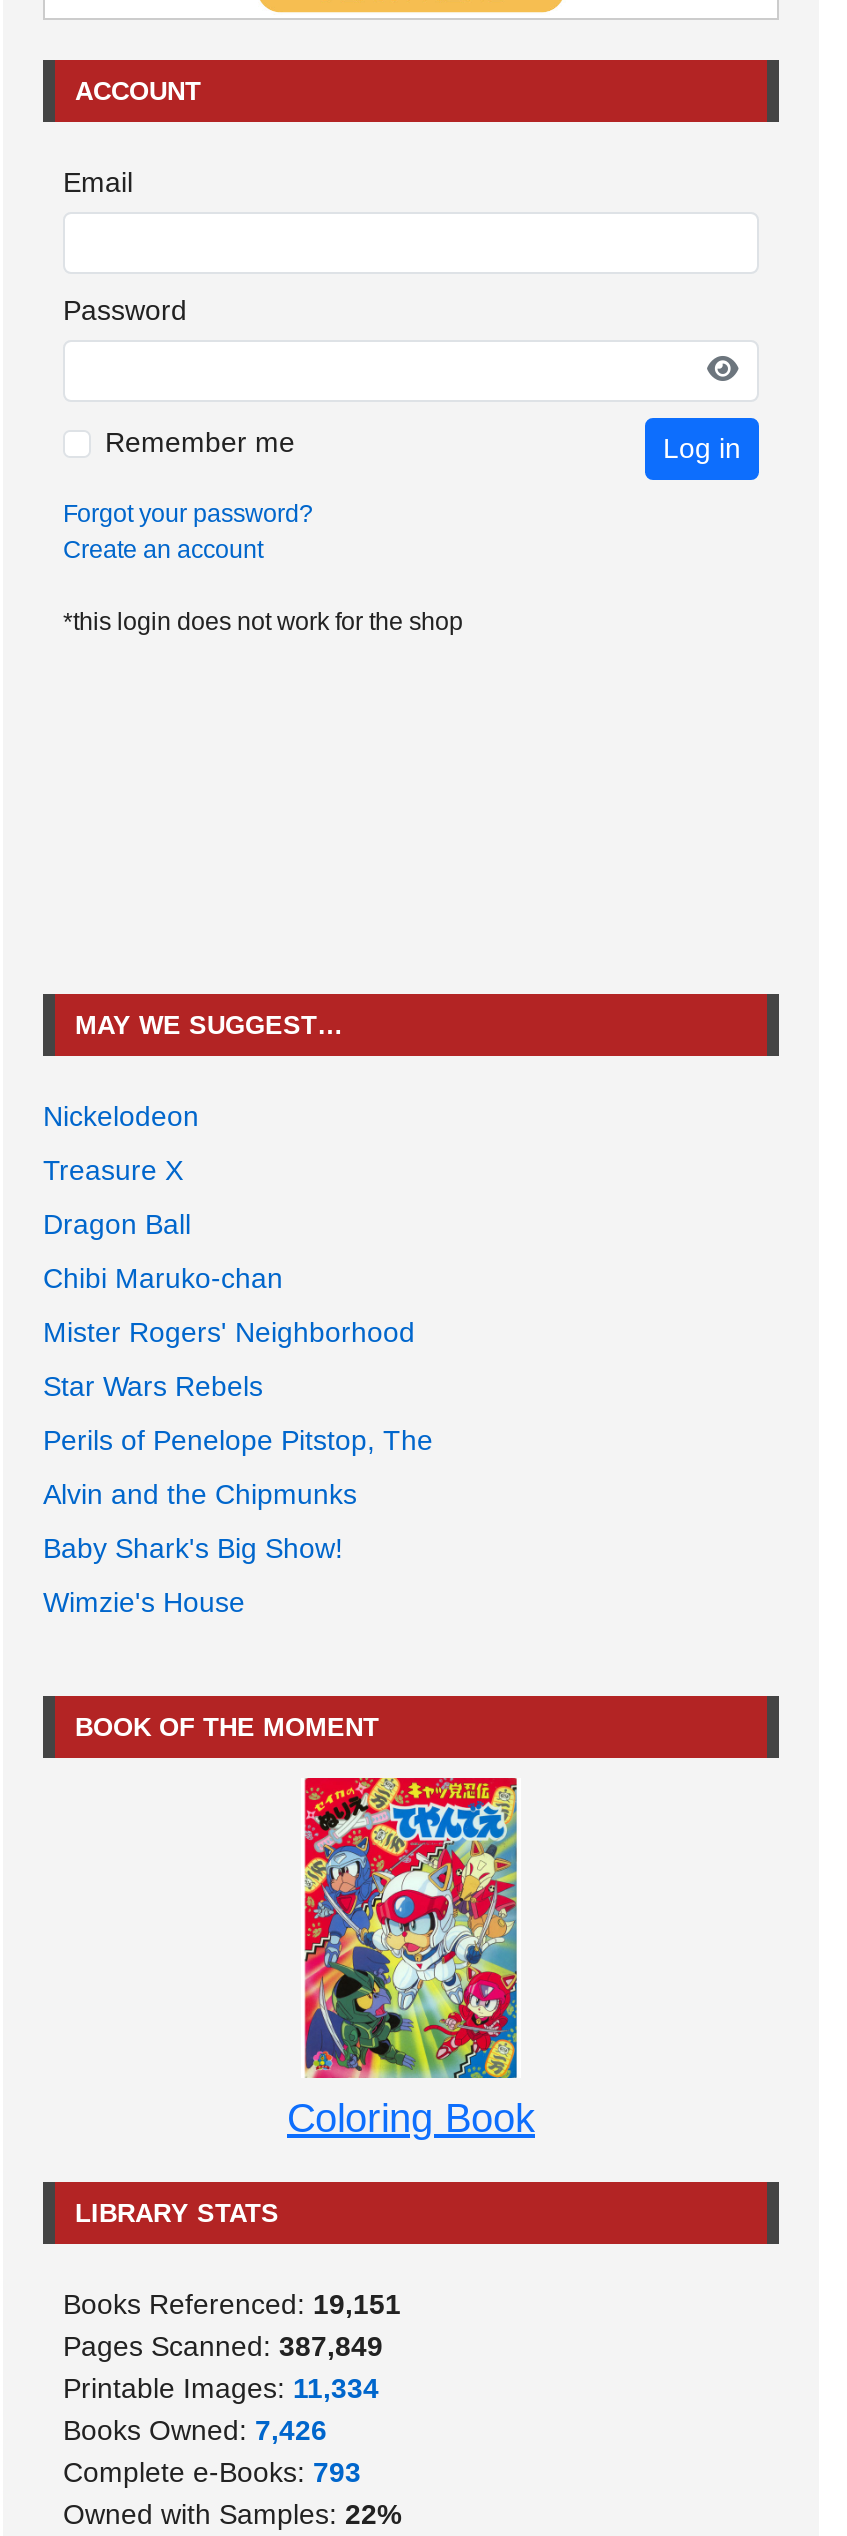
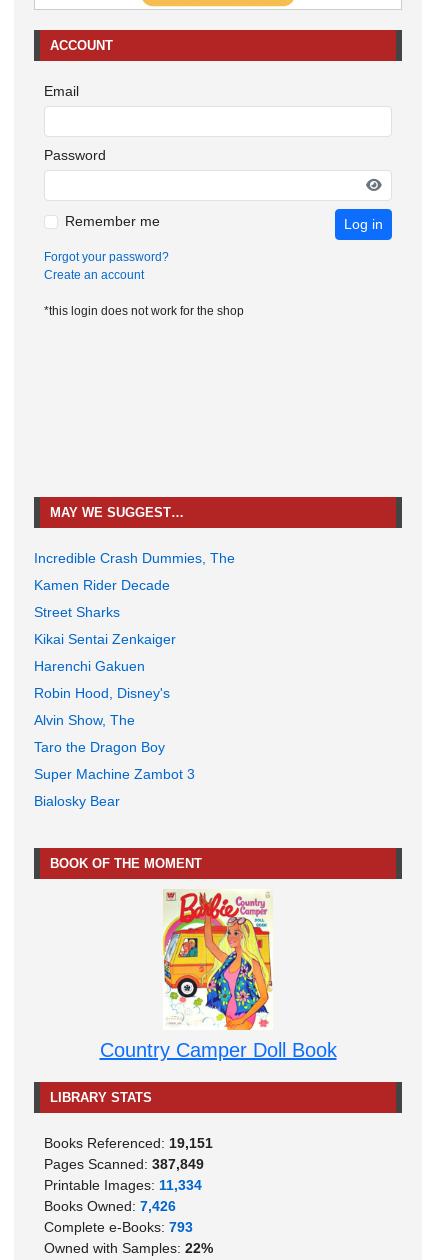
- Nickelodeon
+ Incredible Crash Dummies, The

- Treasure X
+ Kamen Rider Decade

- Dragon Ball
+ Street Sharks

- Chibi Maruko-chan
+ Kikai Sentai Zenkaiger

- Mister Rogers' Neighborhood
+ Harenchi Gakuen

- Star Wars Rebels
+ Robin Hood, Disney's

- Perils of Penelope Pitstop, The
+ Alvin Show, The

- Alvin and the Chipmunks
+ Taro the Dragon Boy

- Baby Shark's Big Show!
+ Super Machine Zambot 3

- Wimzie's House
+ Bialosky Bear

- [image]
- Coloring Book
+ [image]
+ Country Camper Doll Book
